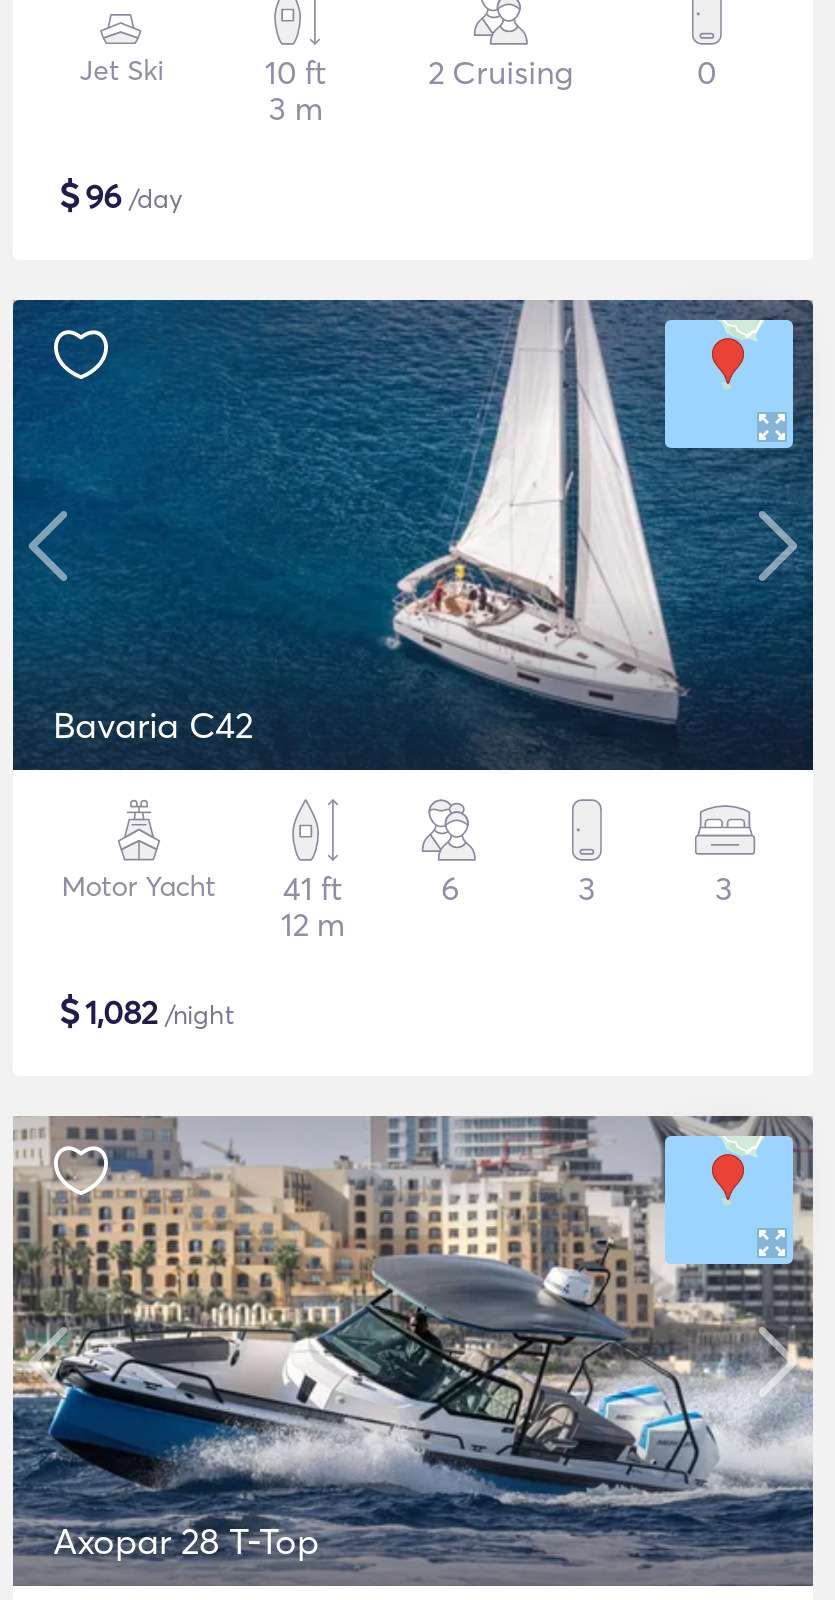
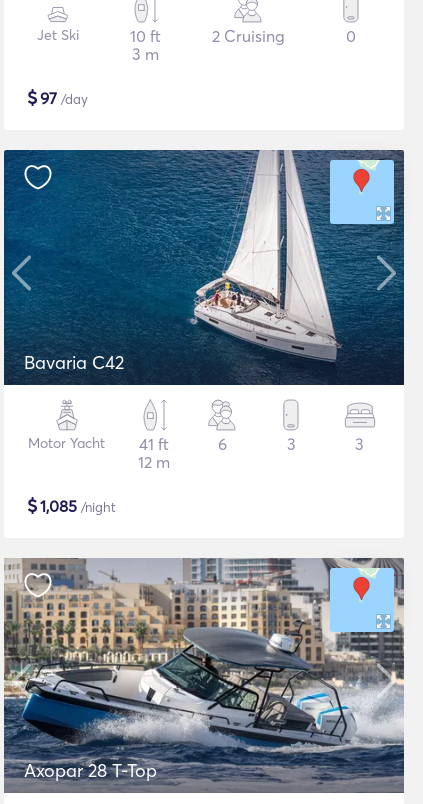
- $96 /day
+ $97 /day

- $1,082 /night
+ $1,085 /night
